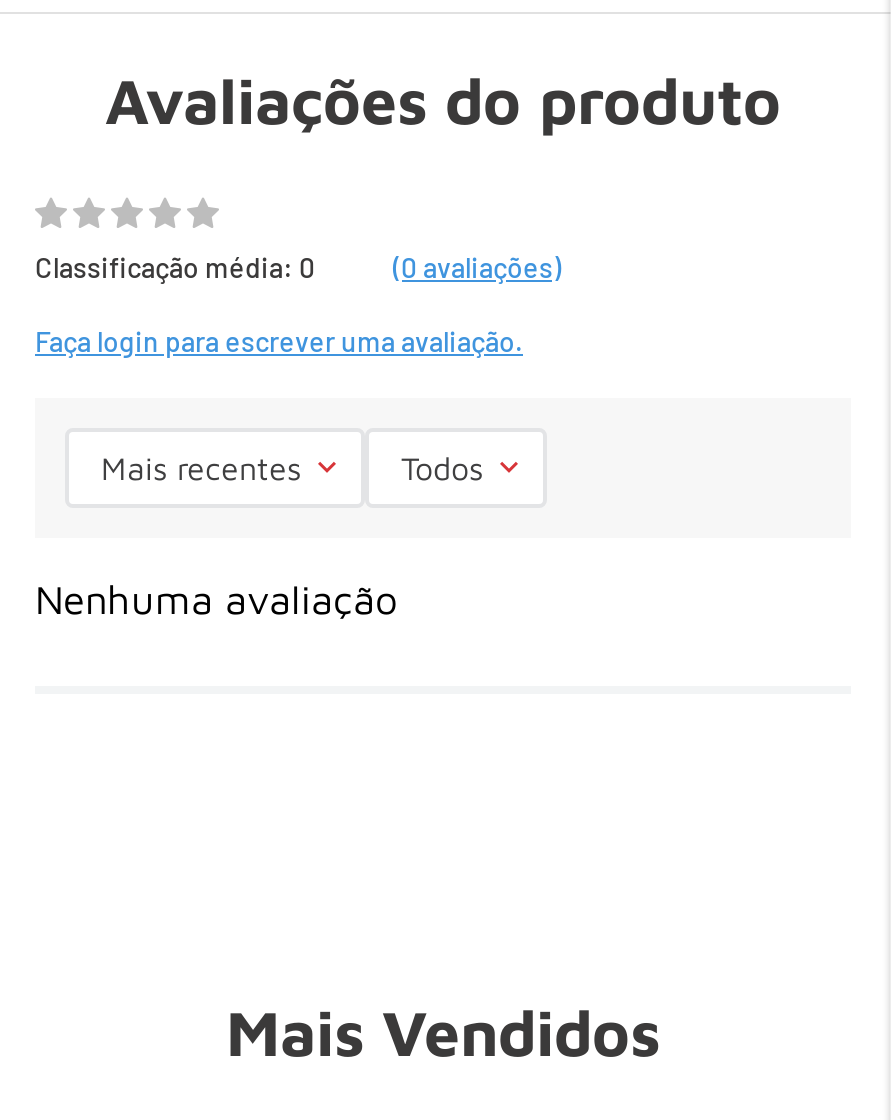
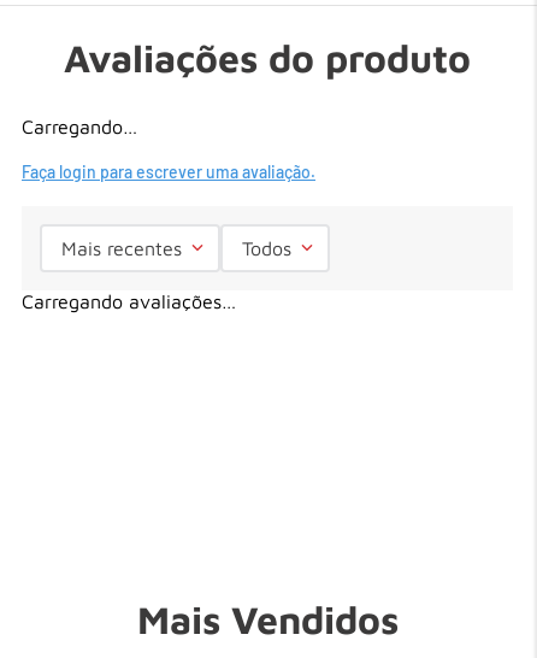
- Classificação média: 0
- (0 avaliações)
+ Carregando…

moved up: Faça login para escrever uma avaliação. | Mais recentes | Todos

- Nenhuma avaliação
+ Carregando avaliações…
